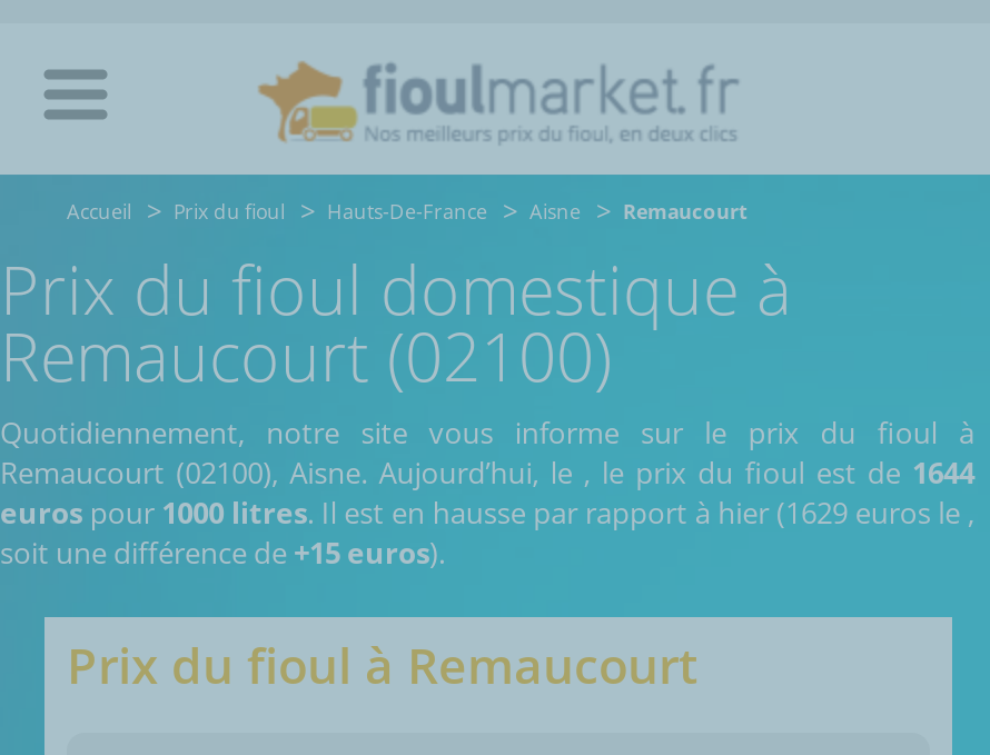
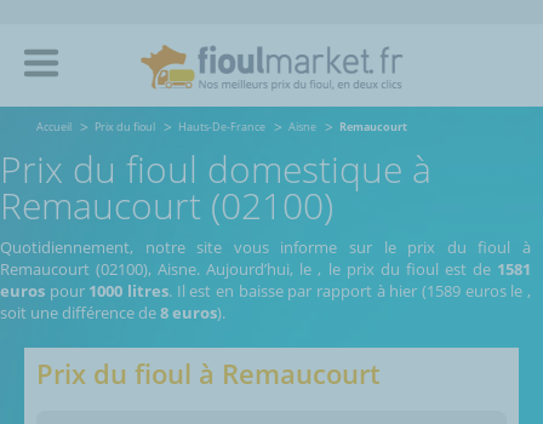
- Remaucourt (02100), Aisne. Aujourd’hui, le, le prix du fioul est de 1644
+ Remaucourt (02100), Aisne. Aujourd’hui, le, le prix du fioul est de 1581

- euros pour 1000 litres. Il est en hausse par rapport à hier (1629 euros le,
+ euros pour 1000 litres. Il est en baisse par rapport à hier (1589 euros le,

- soit une différence de +15 euros).
+ soit une différence de 8 euros).
